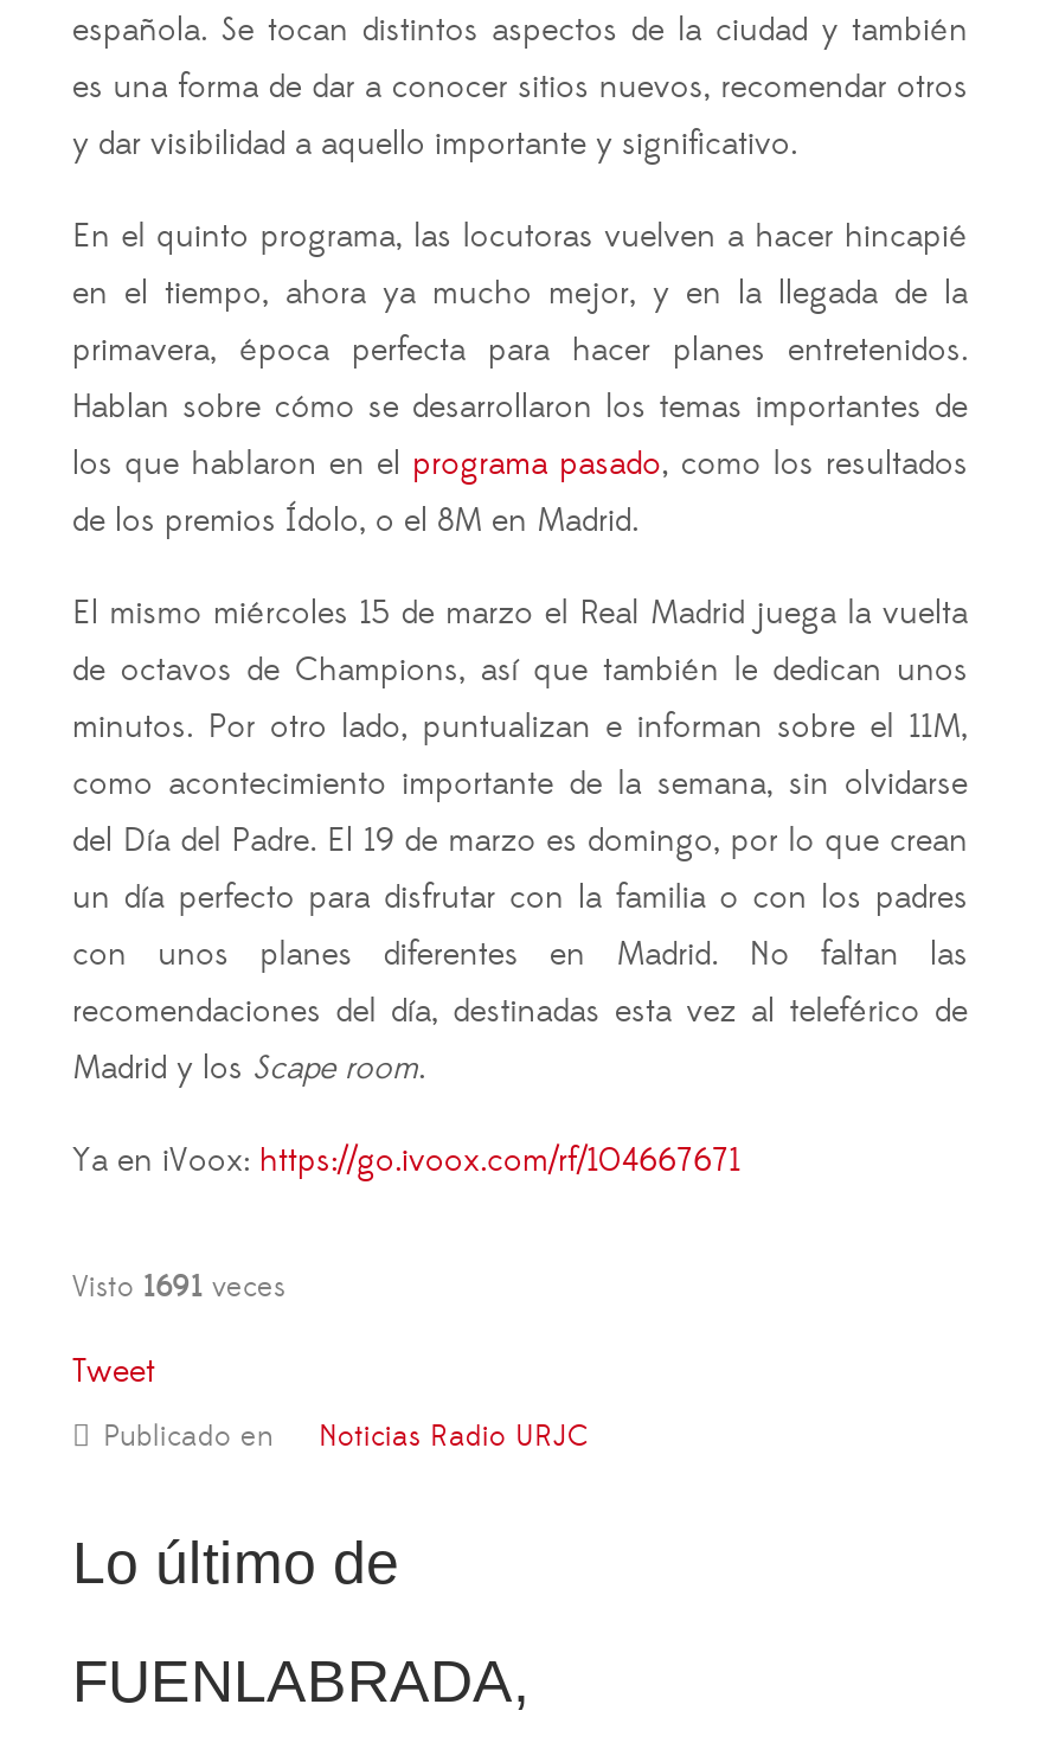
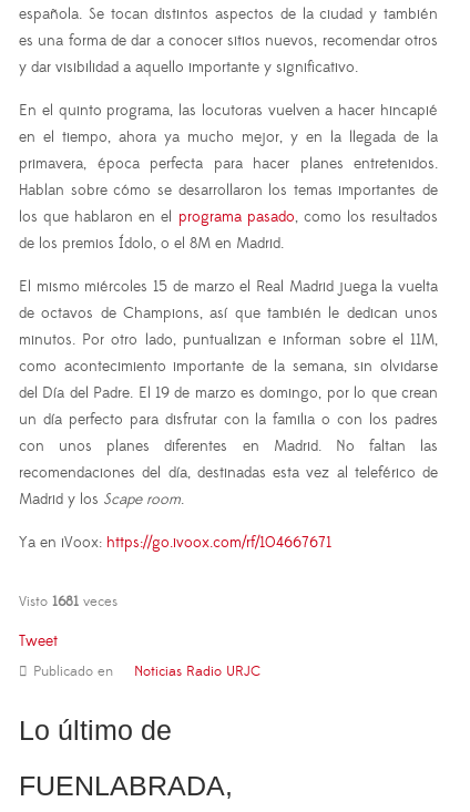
- Visto 1691 veces
+ Visto 1681 veces
